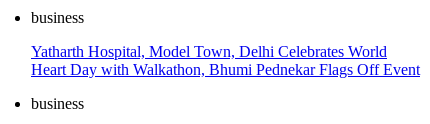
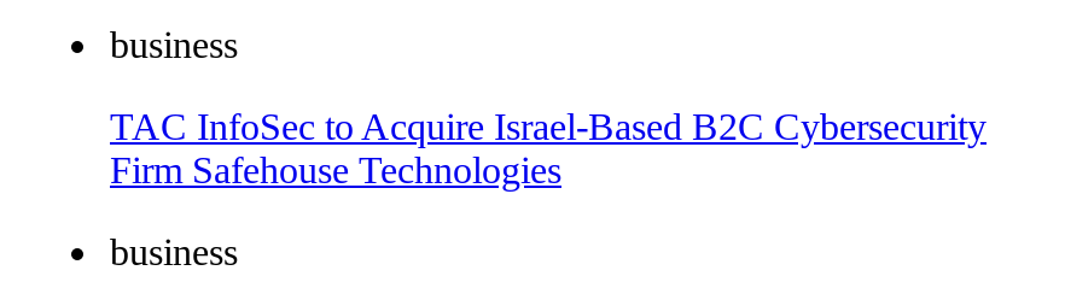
- Yatharth Hospital, Model Town, Delhi Celebrates World
- Heart Day with Walkathon, Bhumi Pednekar Flags Off Event
+ TAC InfoSec to Acquire Israel-Based B2C Cybersecurity
+ Firm Safehouse Technologies
